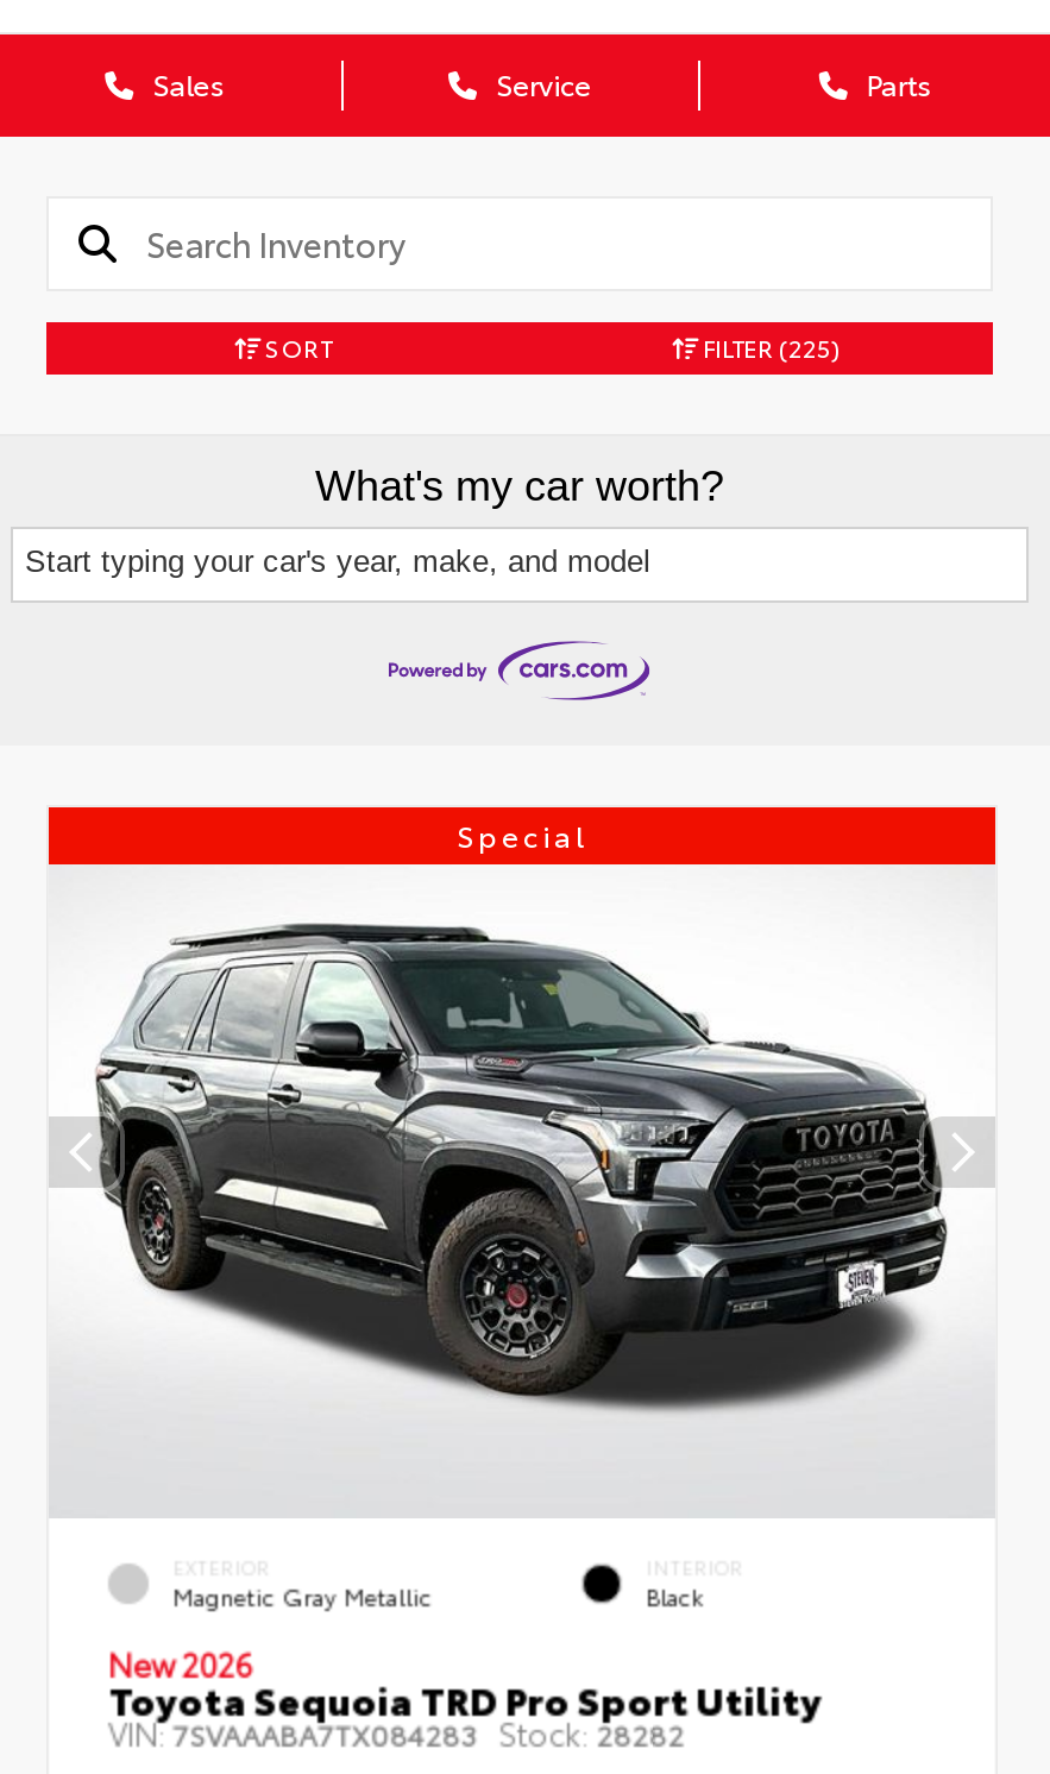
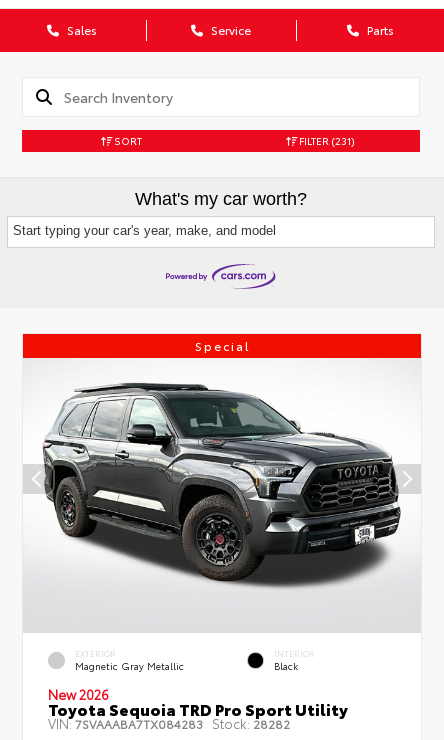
- FILTER (225)
+ FILTER (231)
